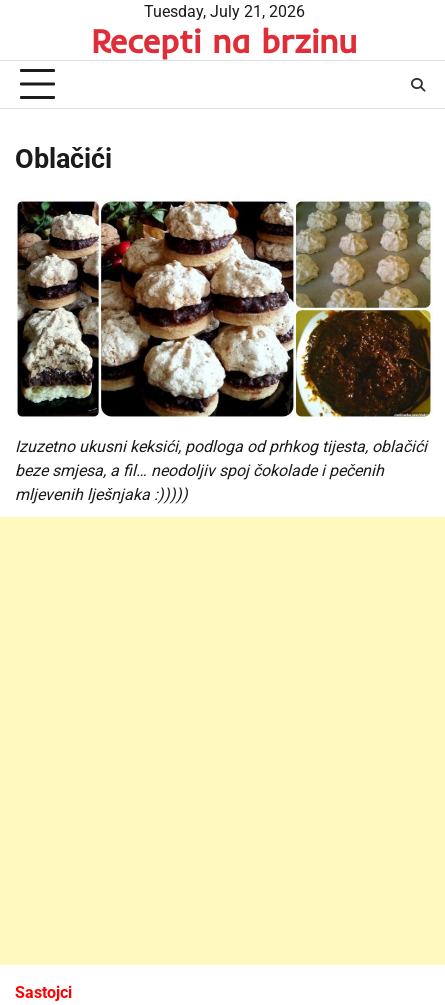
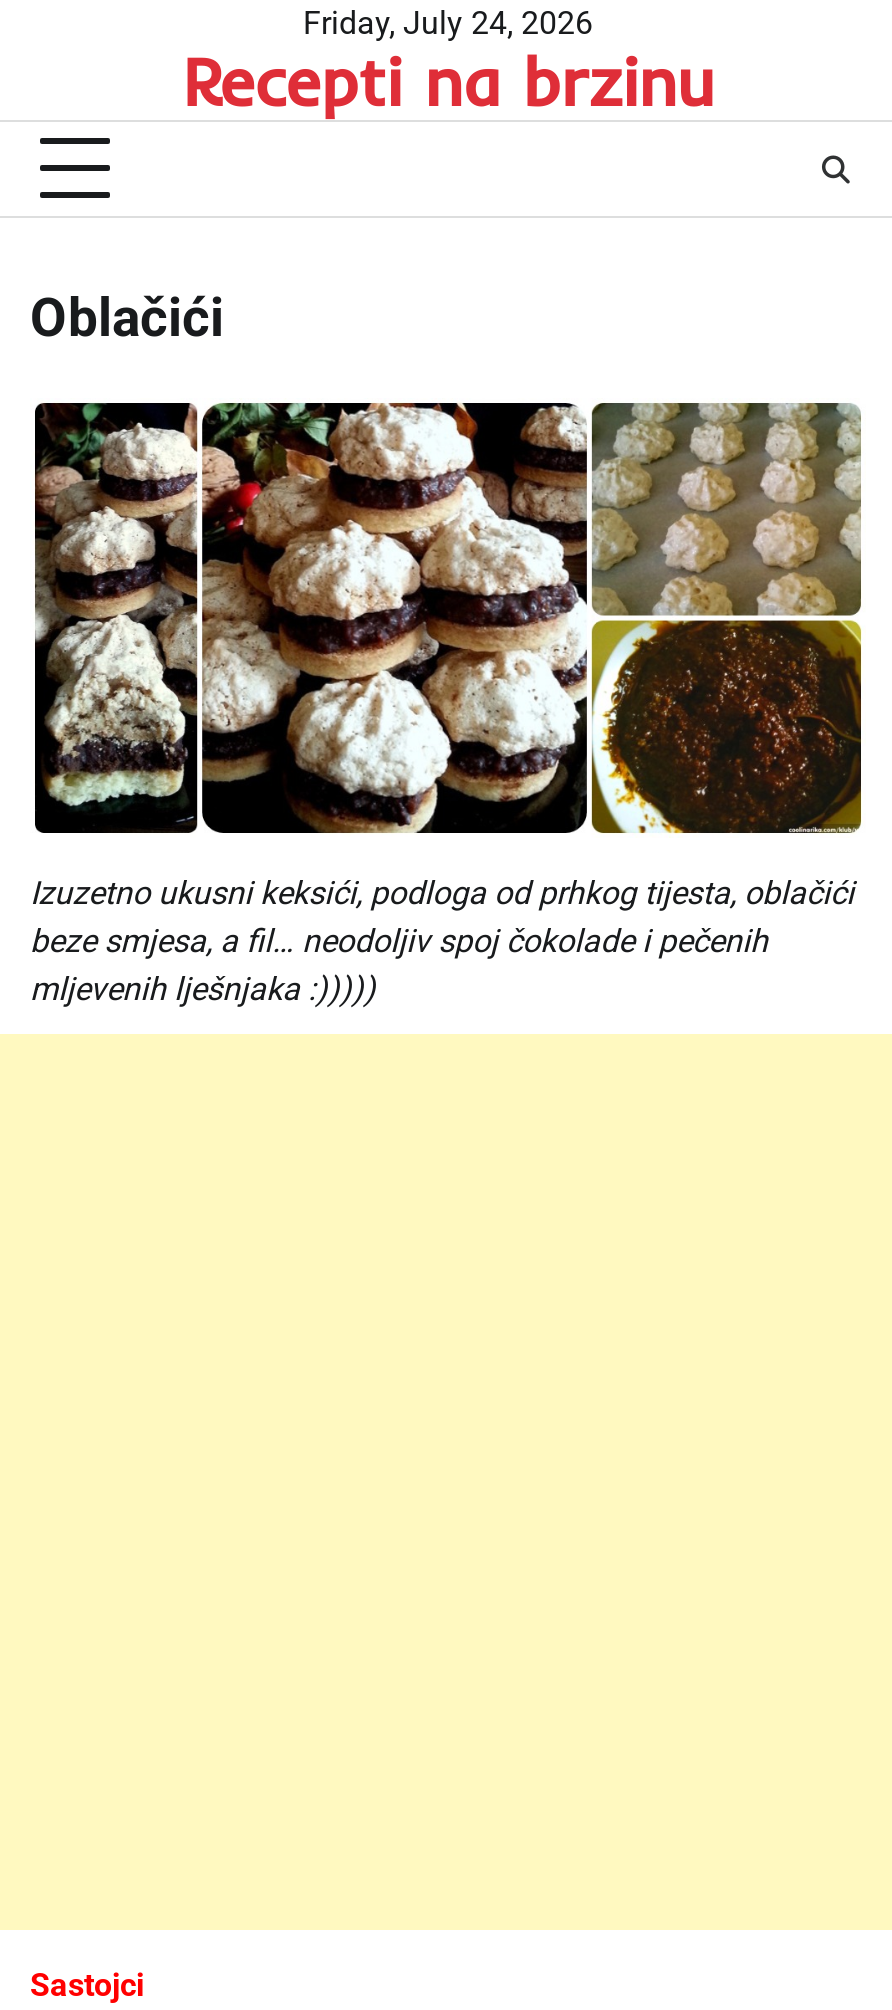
- Tuesday, July 21, 2026
+ Friday, July 24, 2026
